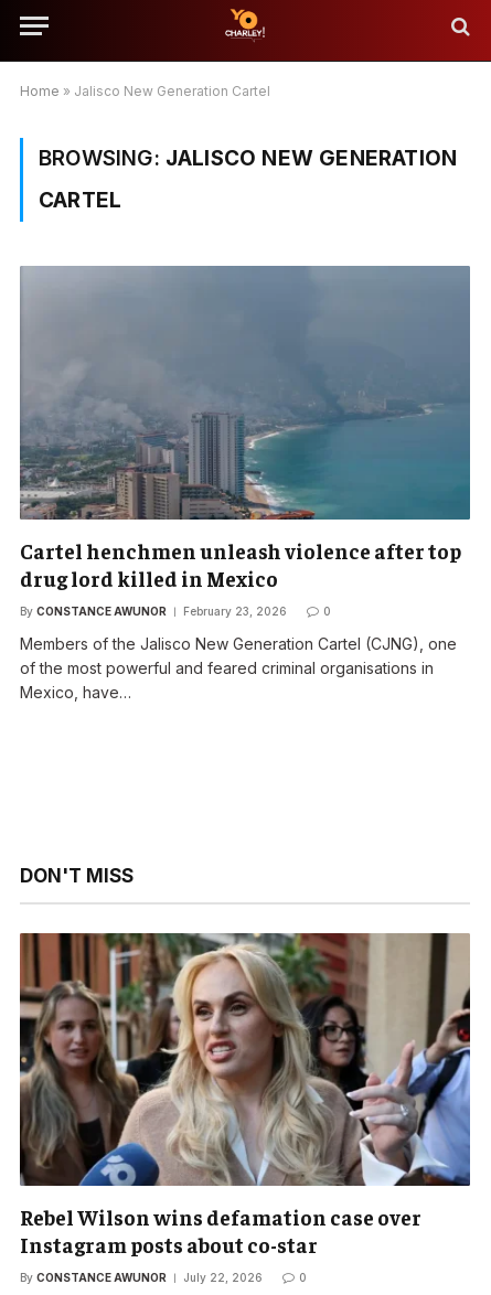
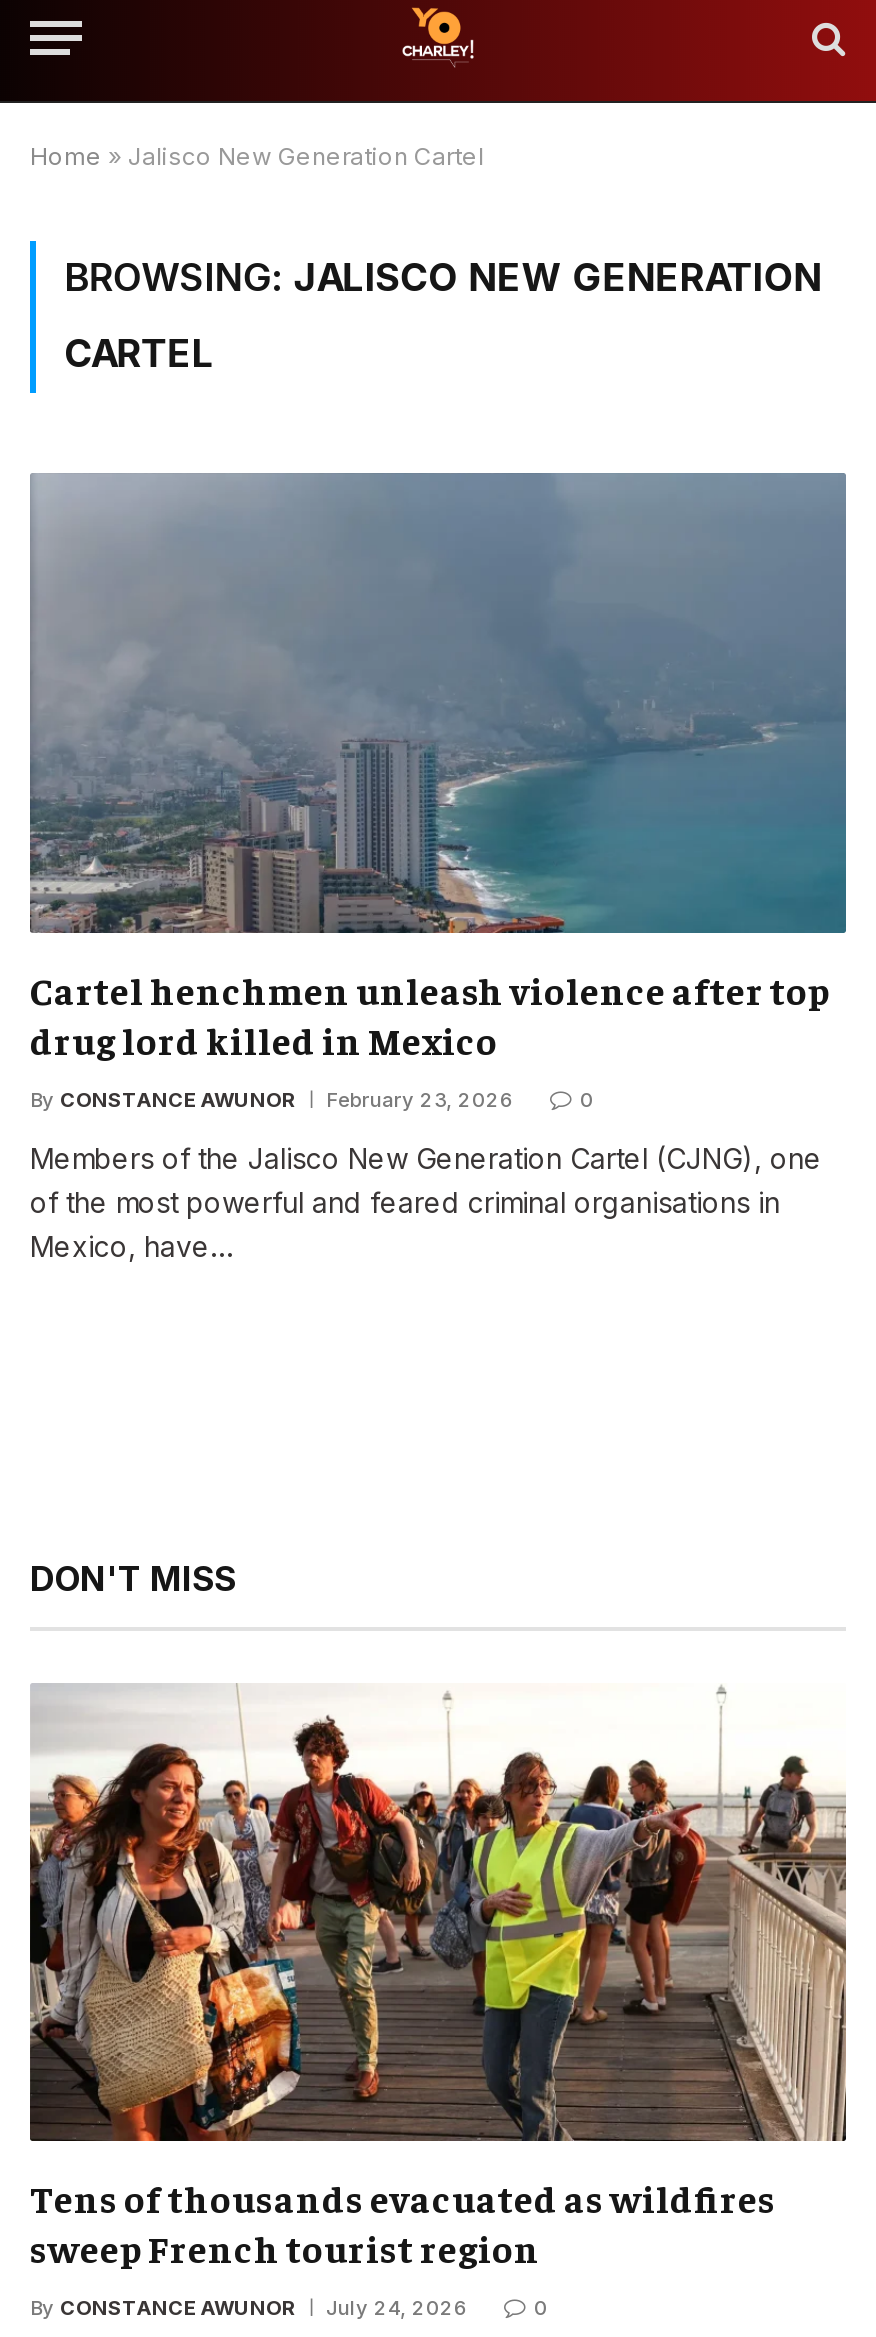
- [image]
- Rebel Wilson wins defamation case over
- Instagram posts about co-star
+ [image]
+ Tens of thousands evacuated as wildfires
+ sweep French tourist region

- By CONSTANCE AWUNOR July 22, 2026
+ By CONSTANCE AWUNOR July 24, 2026
